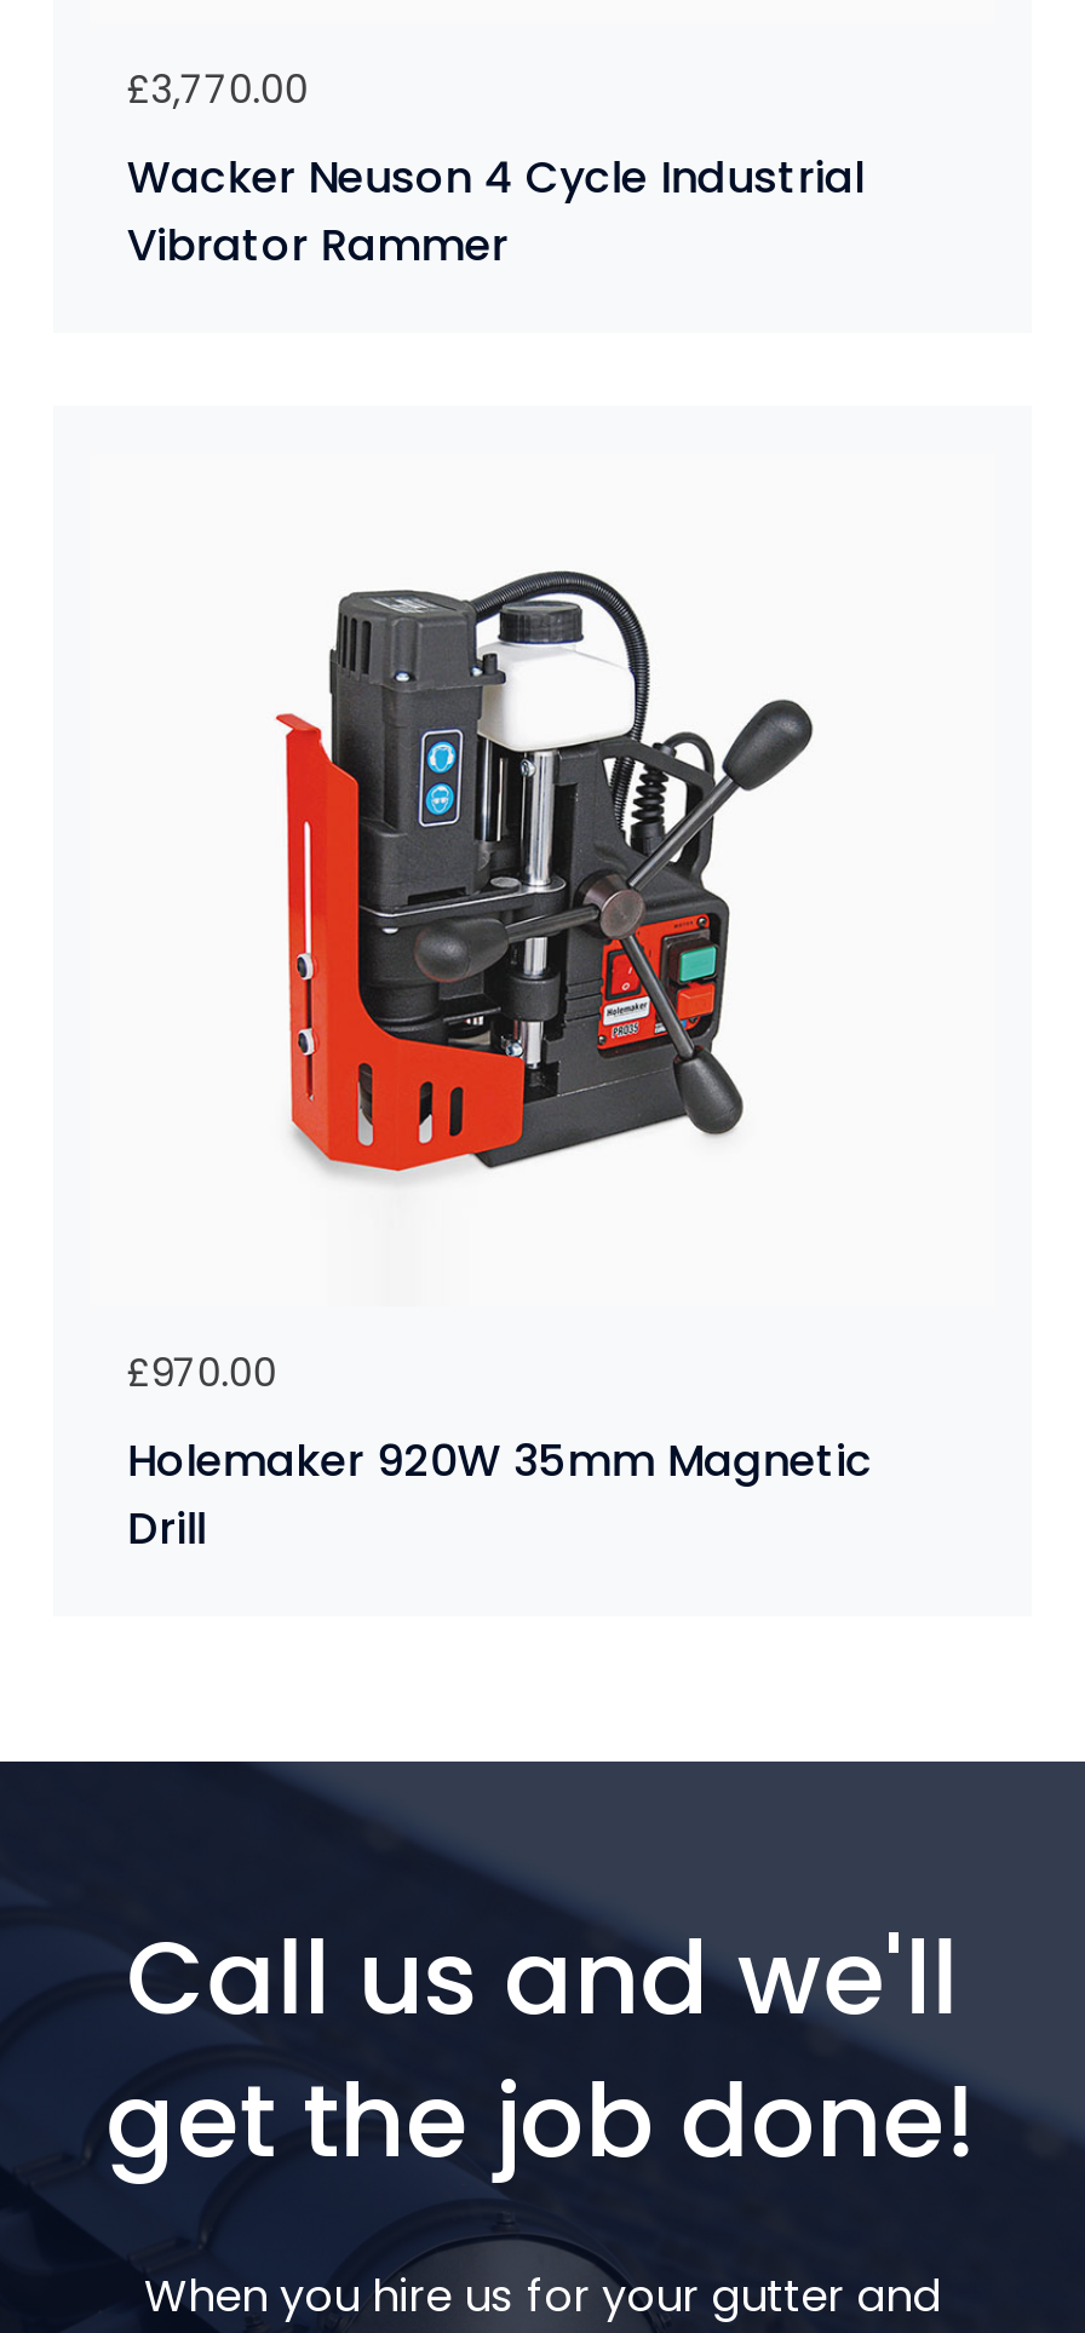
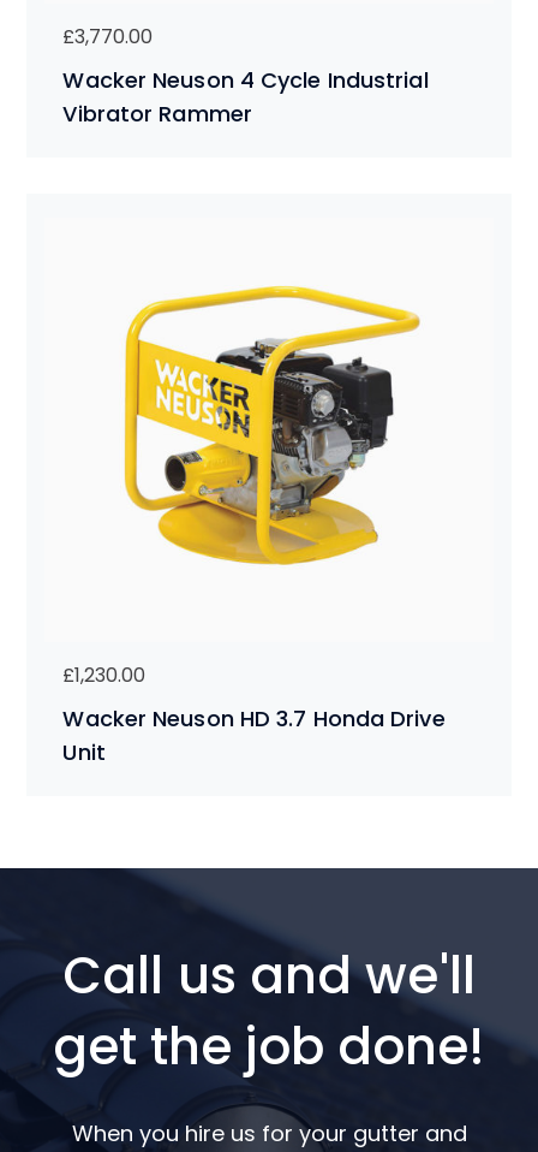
- [image]
+ [image]

- £970.00
+ £1,230.00

- Holemaker 920W 35mm Magnetic
- Drill
+ Wacker Neuson HD 3.7 Honda Drive
+ Unit
